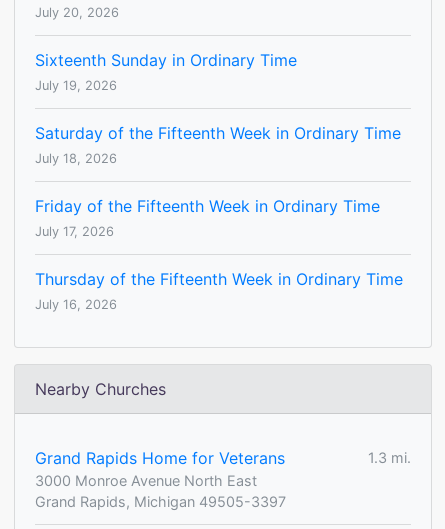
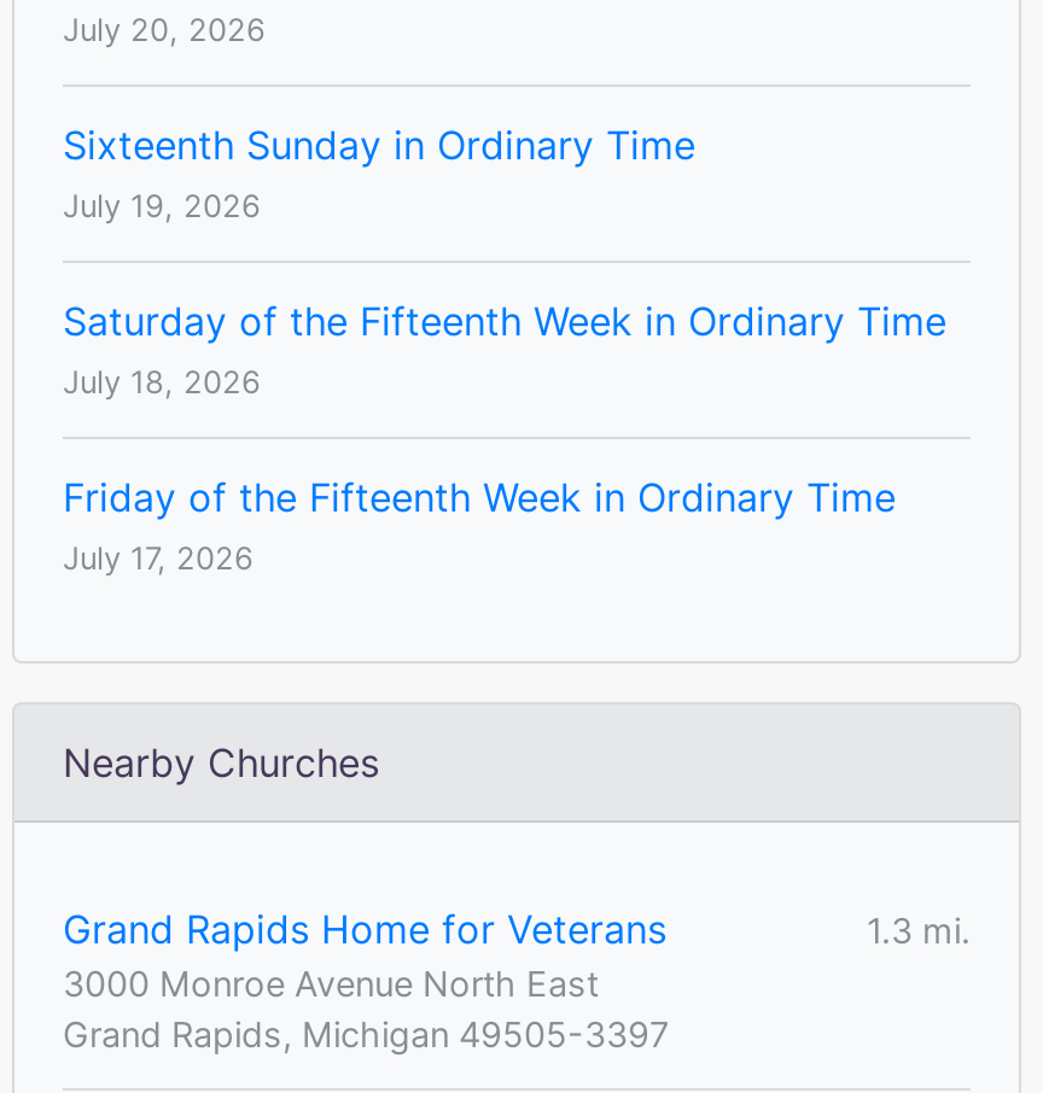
- Thursday of the Fifteenth Week in Ordinary Time
- July 16, 2026
